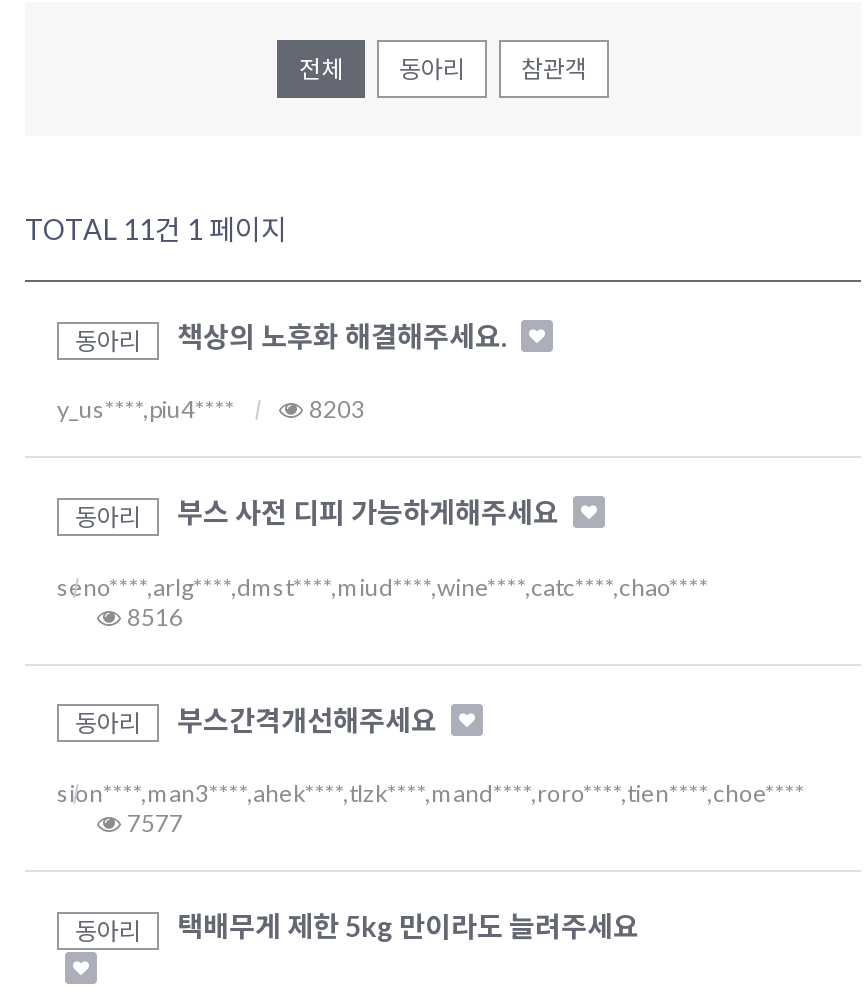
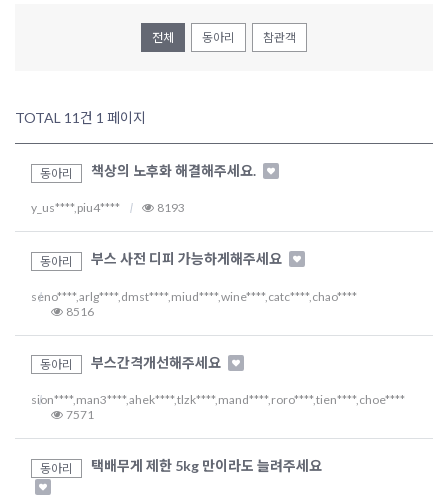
- 8203
+ 8193

- 7577
+ 7571
